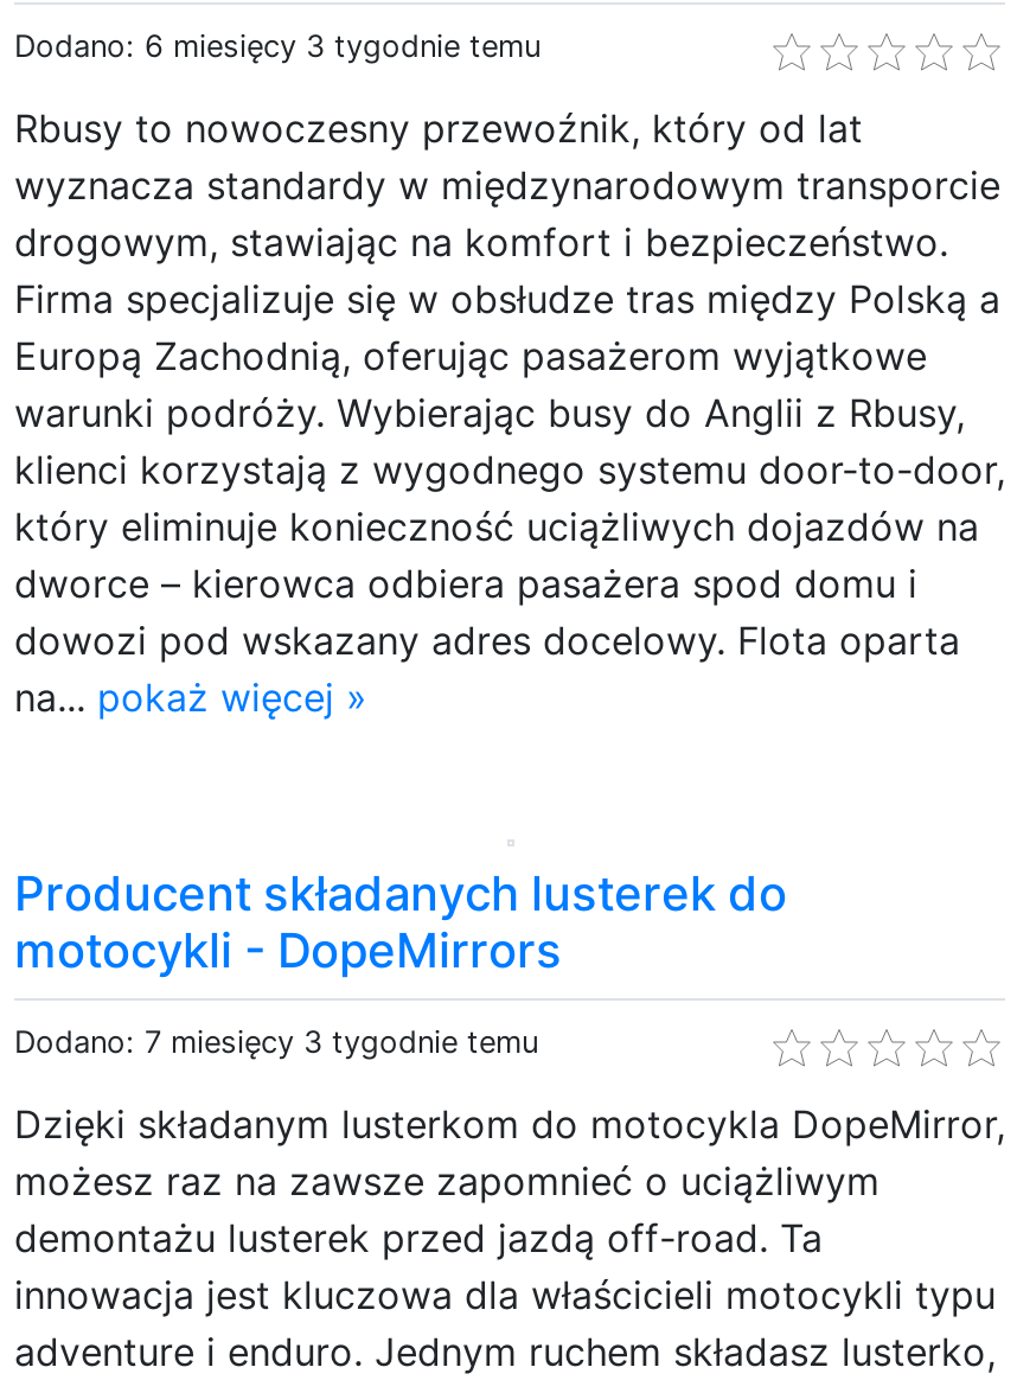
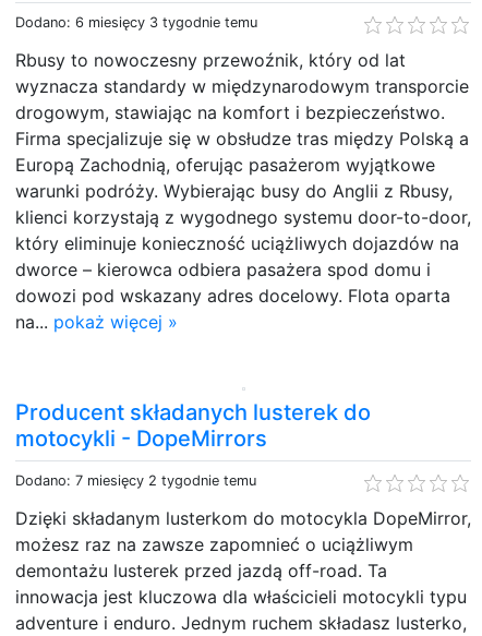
- Dodano: 7 miesięcy 3 tygodnie temu
+ Dodano: 7 miesięcy 2 tygodnie temu
